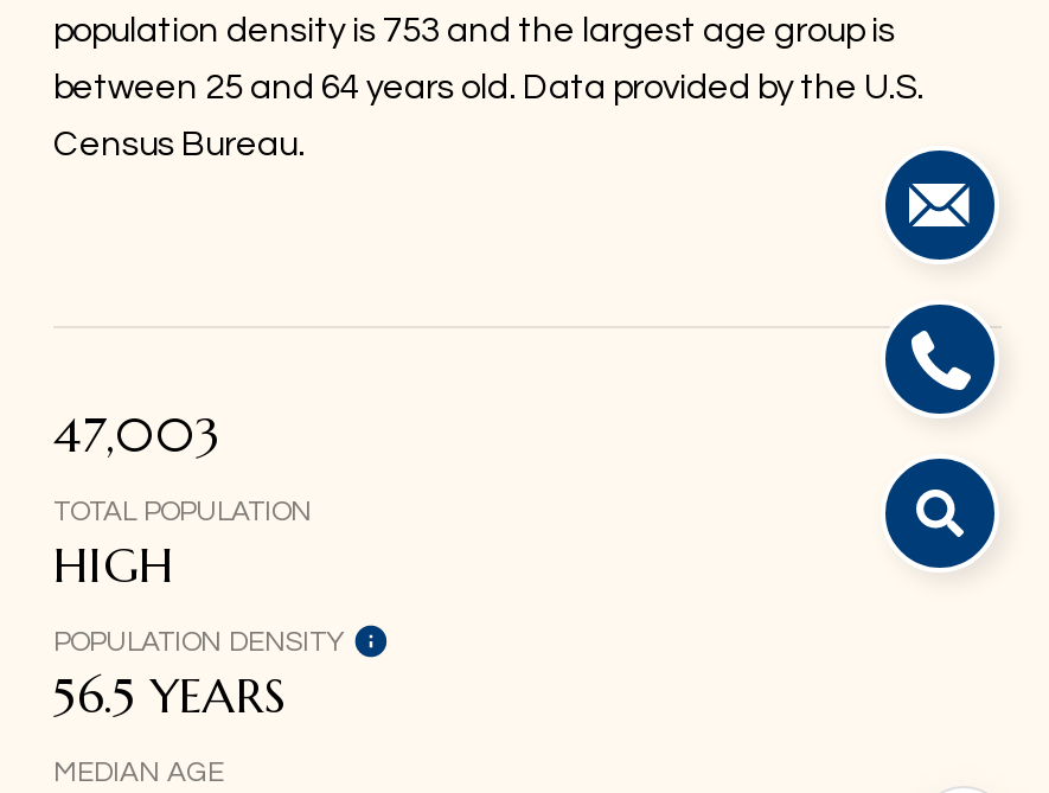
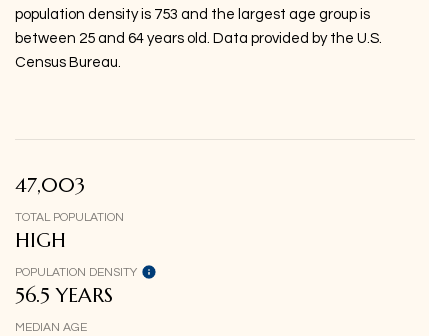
- [image]

- [image]

- [image]
